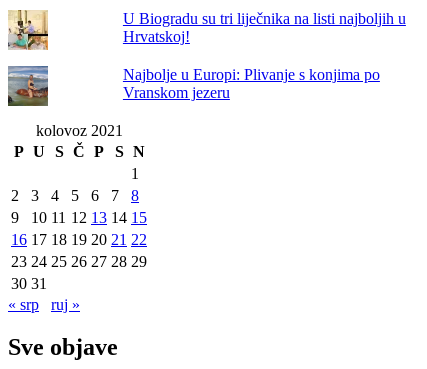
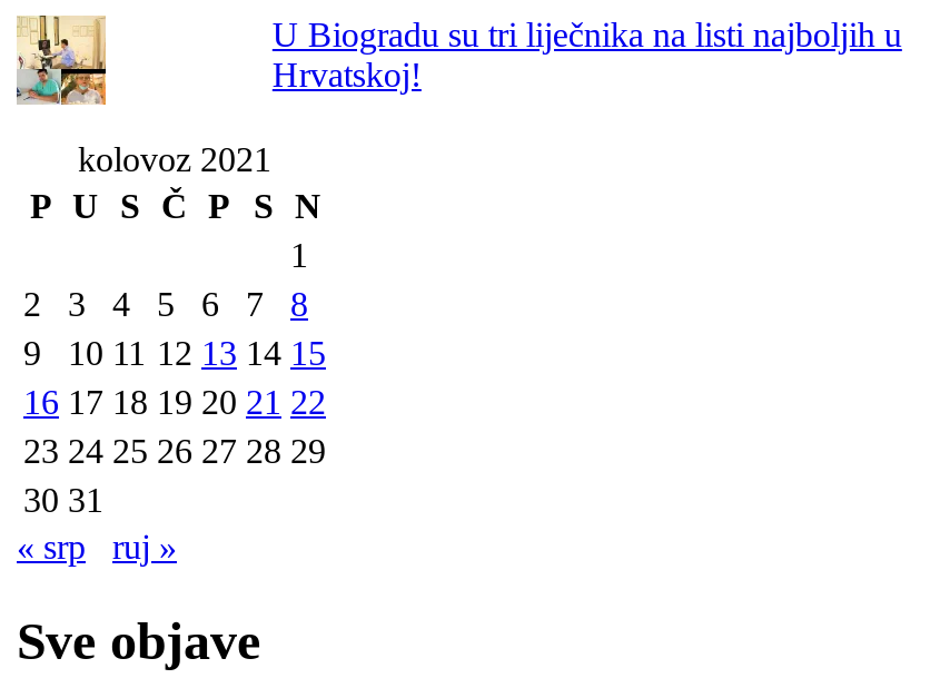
- [image]

- Najbolje u Europi: Plivanje s konjima po
- Vranskom jezeru
